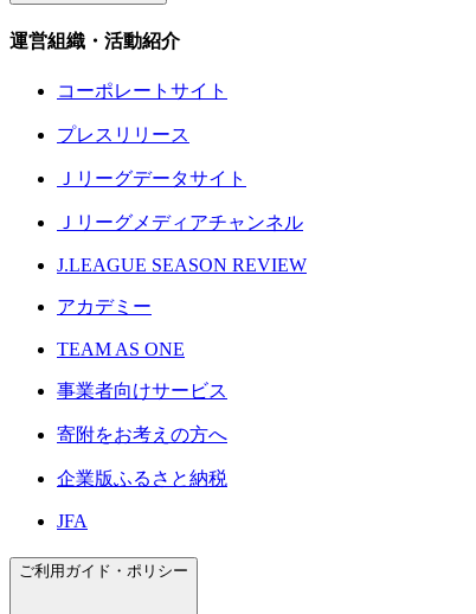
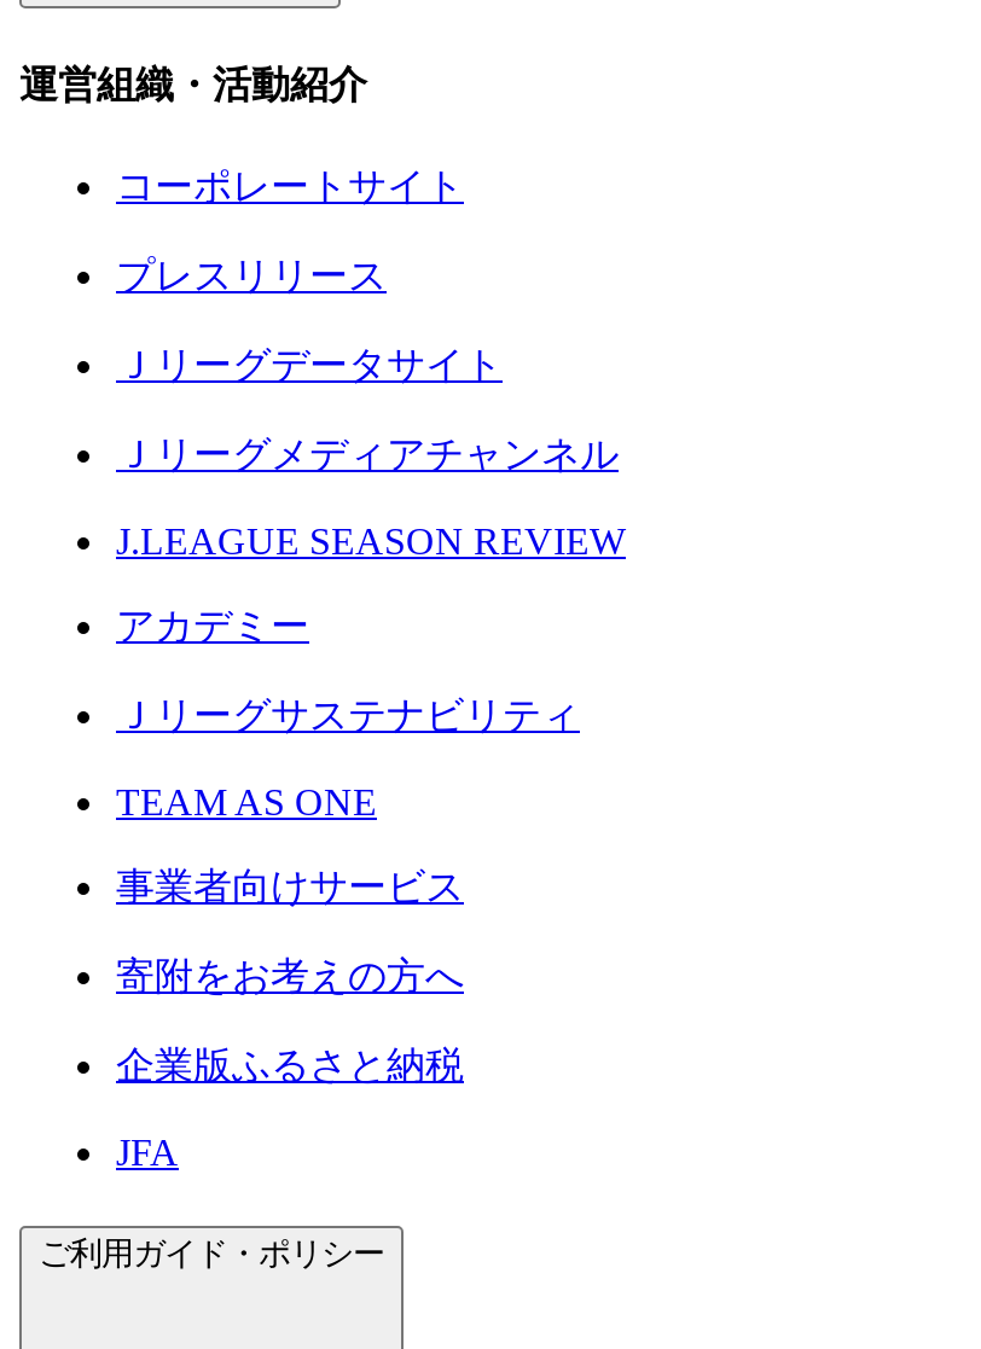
+ Ｊリーグサステナビリティ
